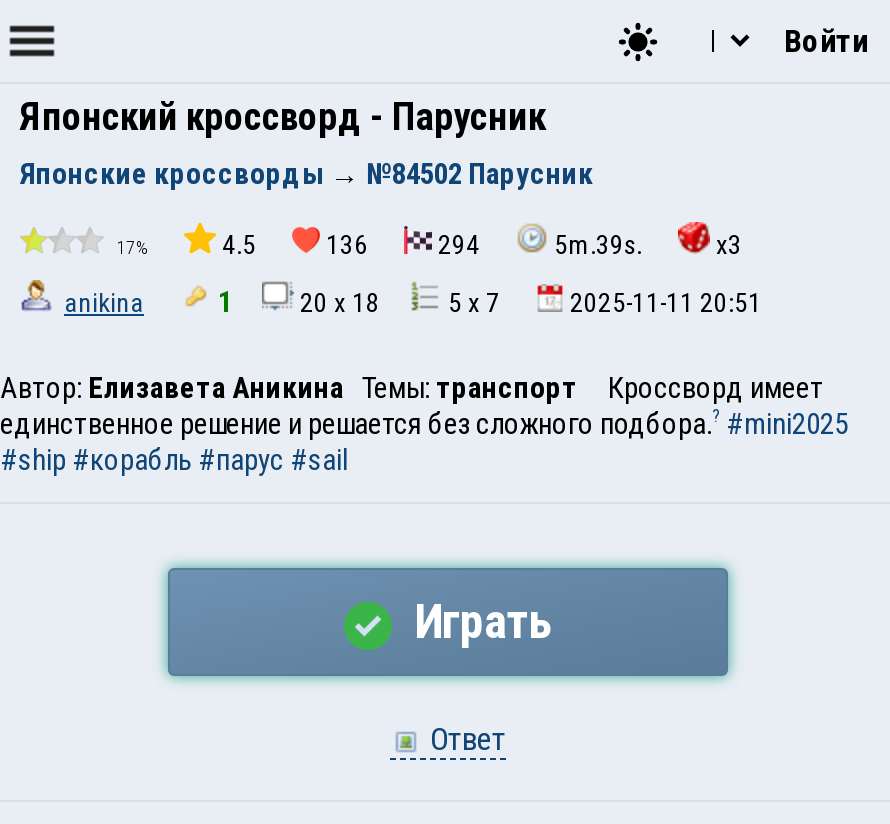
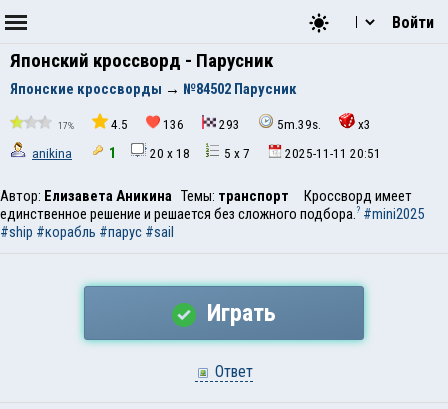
- 294
+ 293
